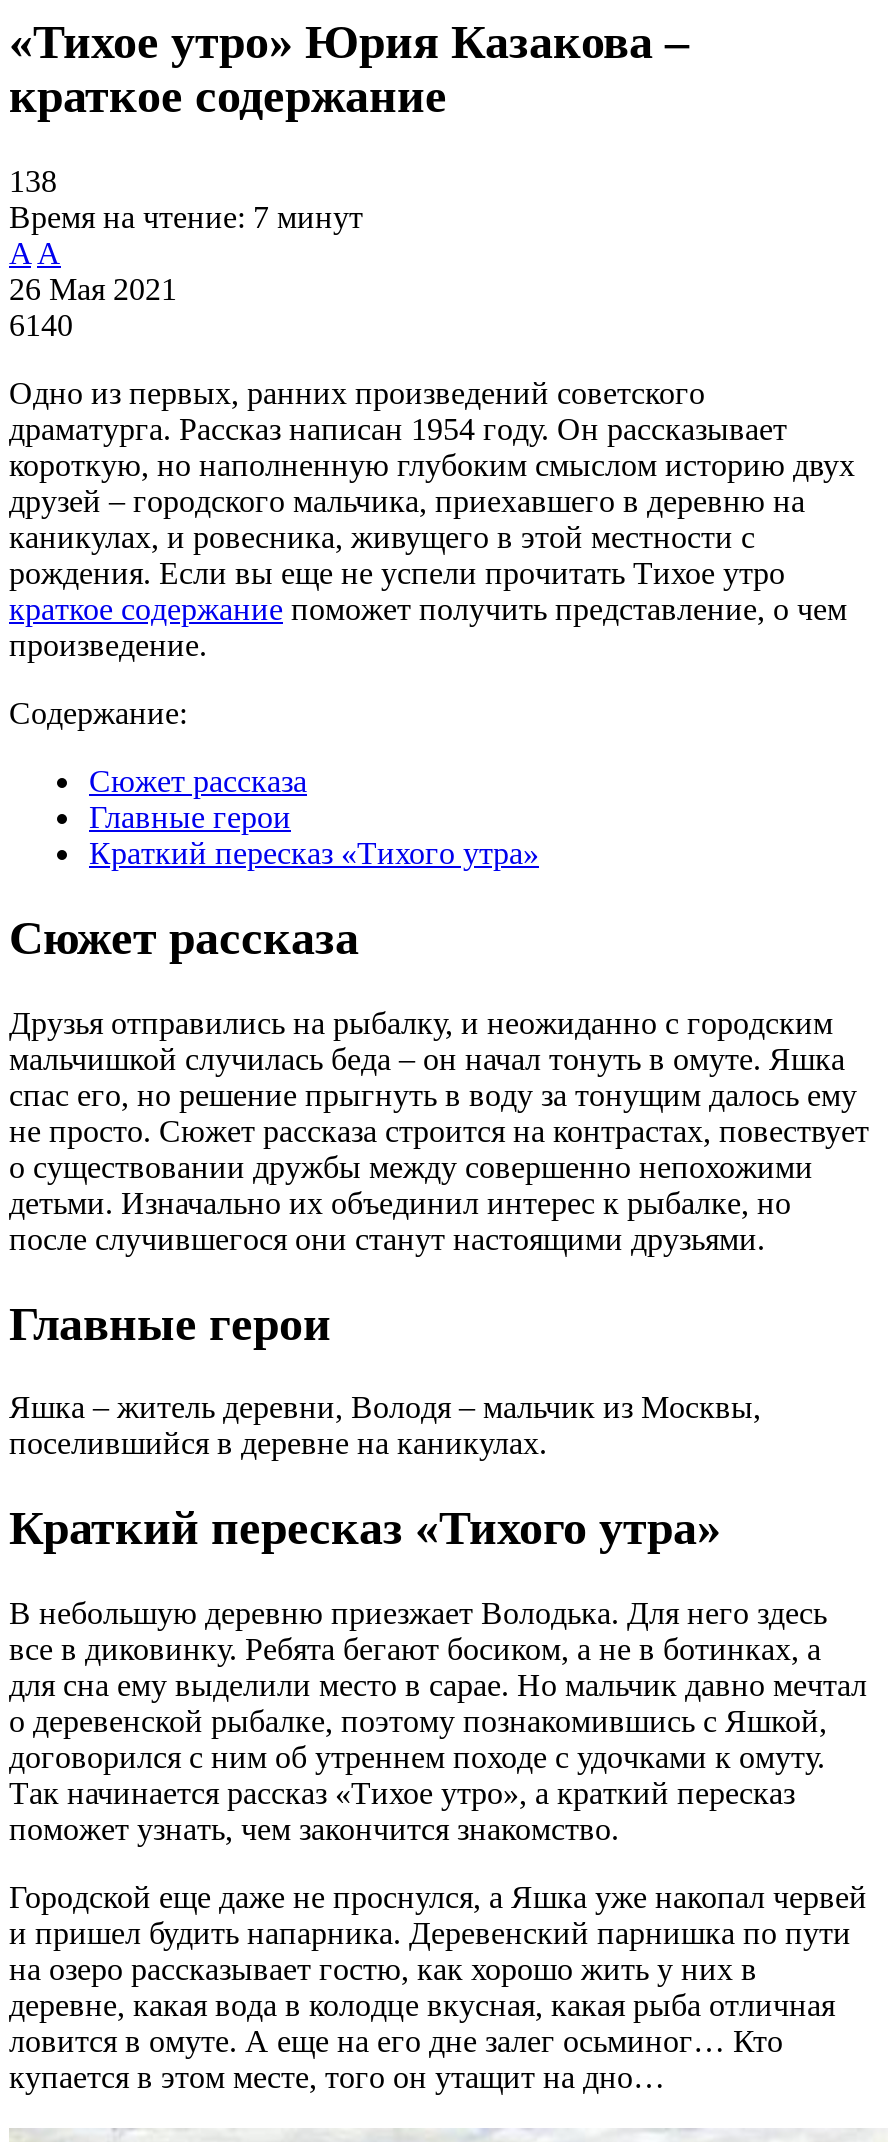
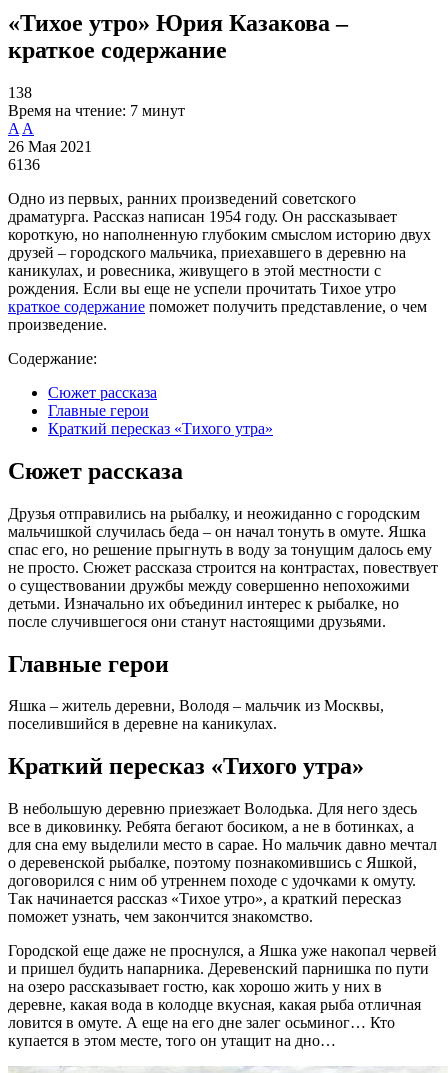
- 6140
+ 6136
